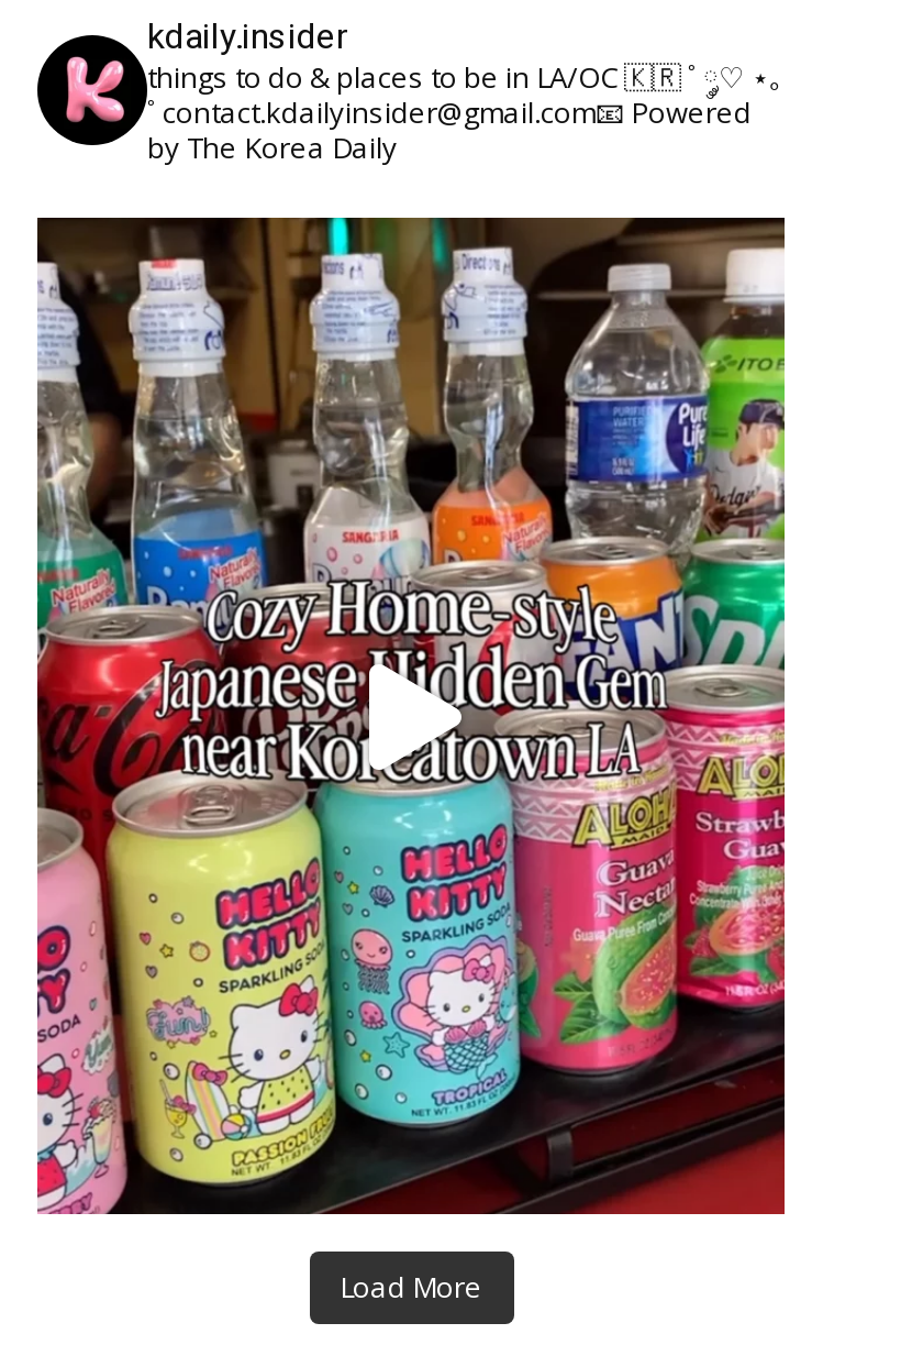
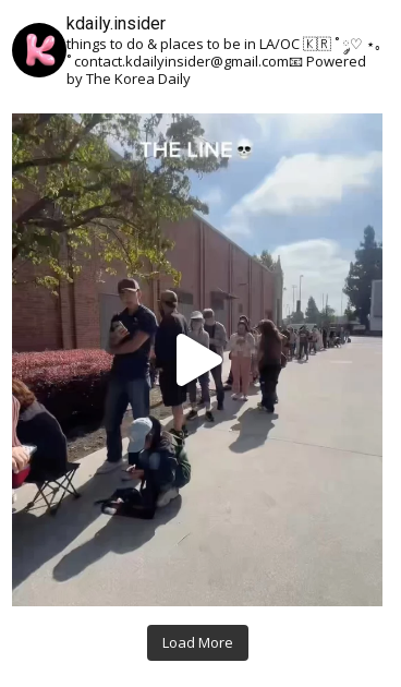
- [image]
+ [image]
